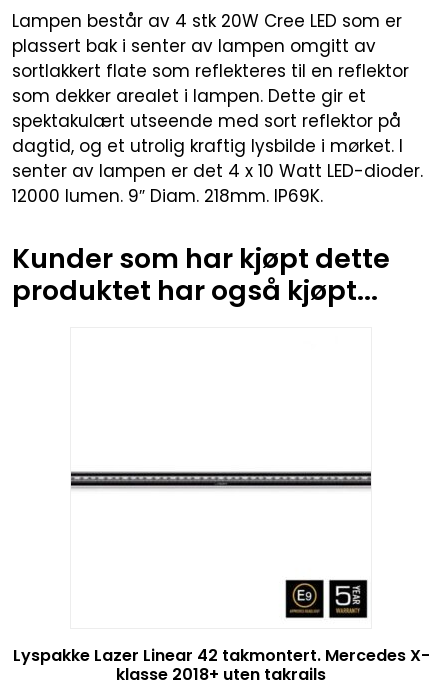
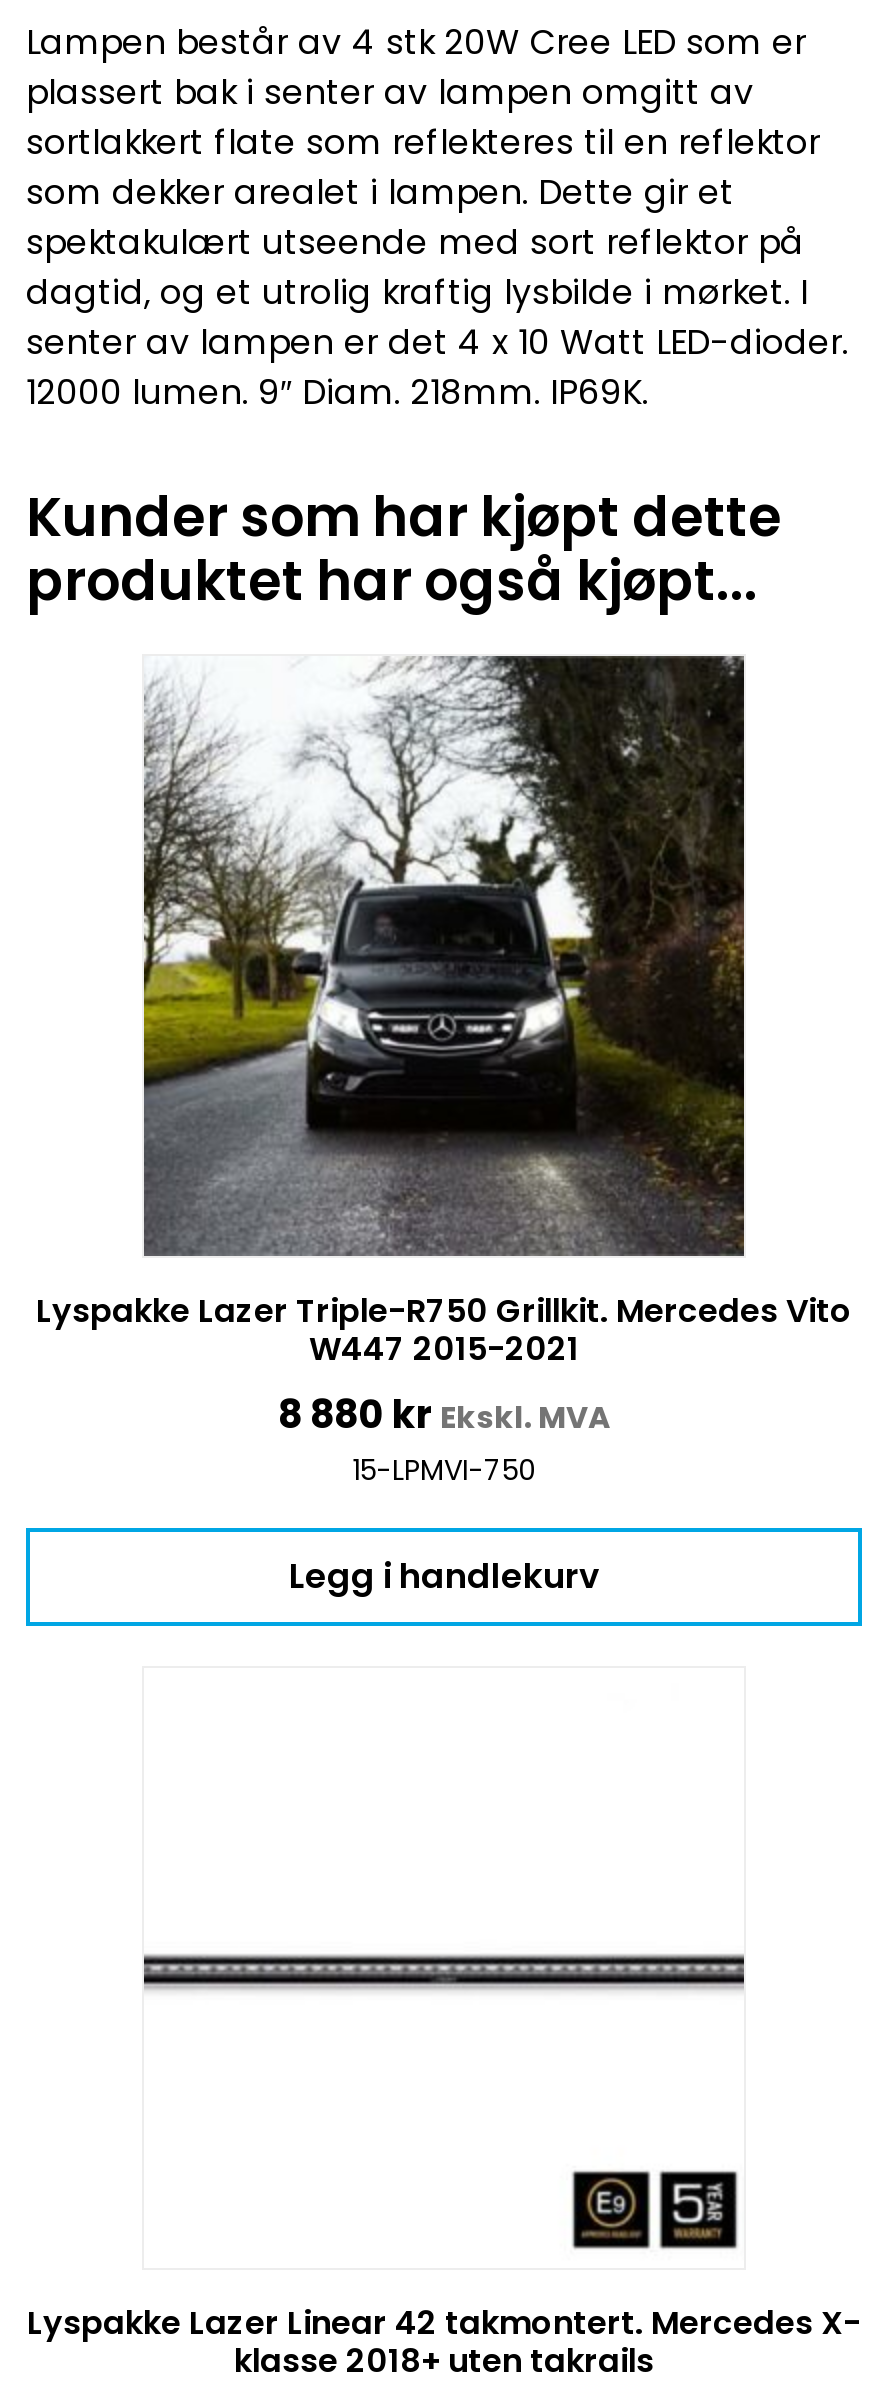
+ [image]
+ Lyspakke Lazer Triple-R750 Grillkit. Mercedes Vito
+ W447 2015-2021
+ 8 880 kr Ekskl. MVA
+ 15-LPMVI-750
+ Legg i handlekurv
